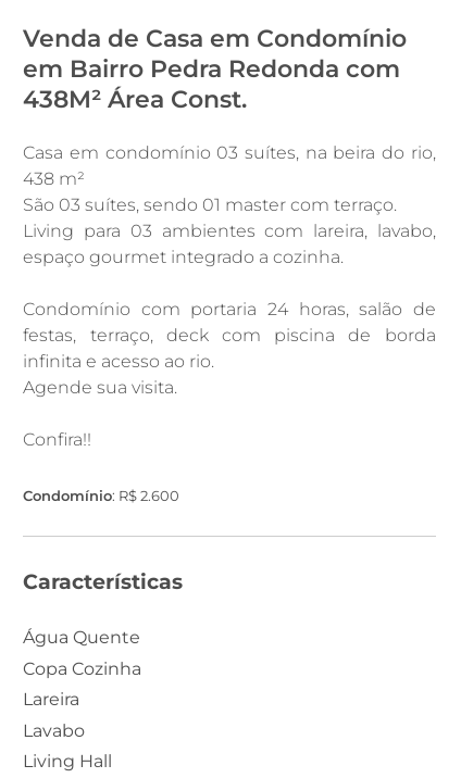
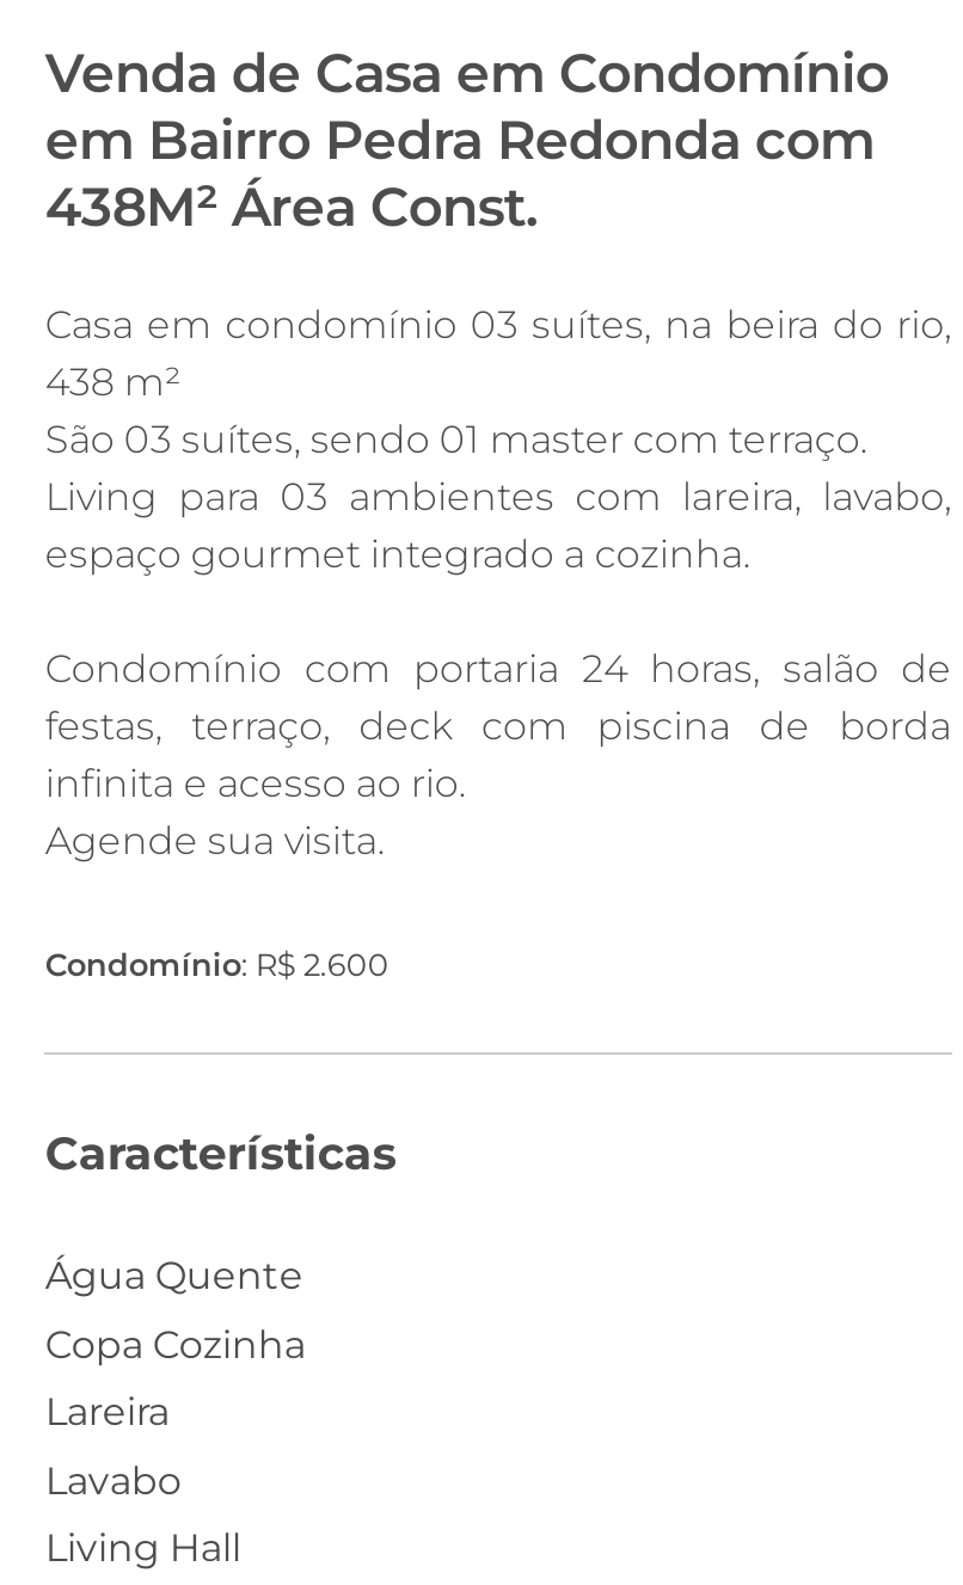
- Confira!!
